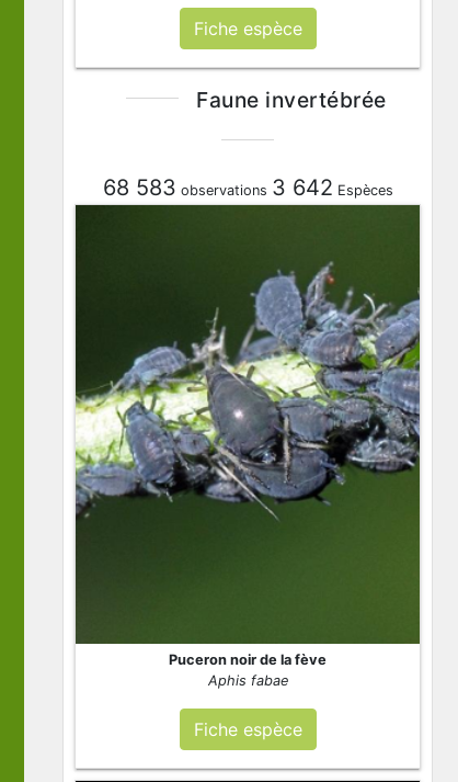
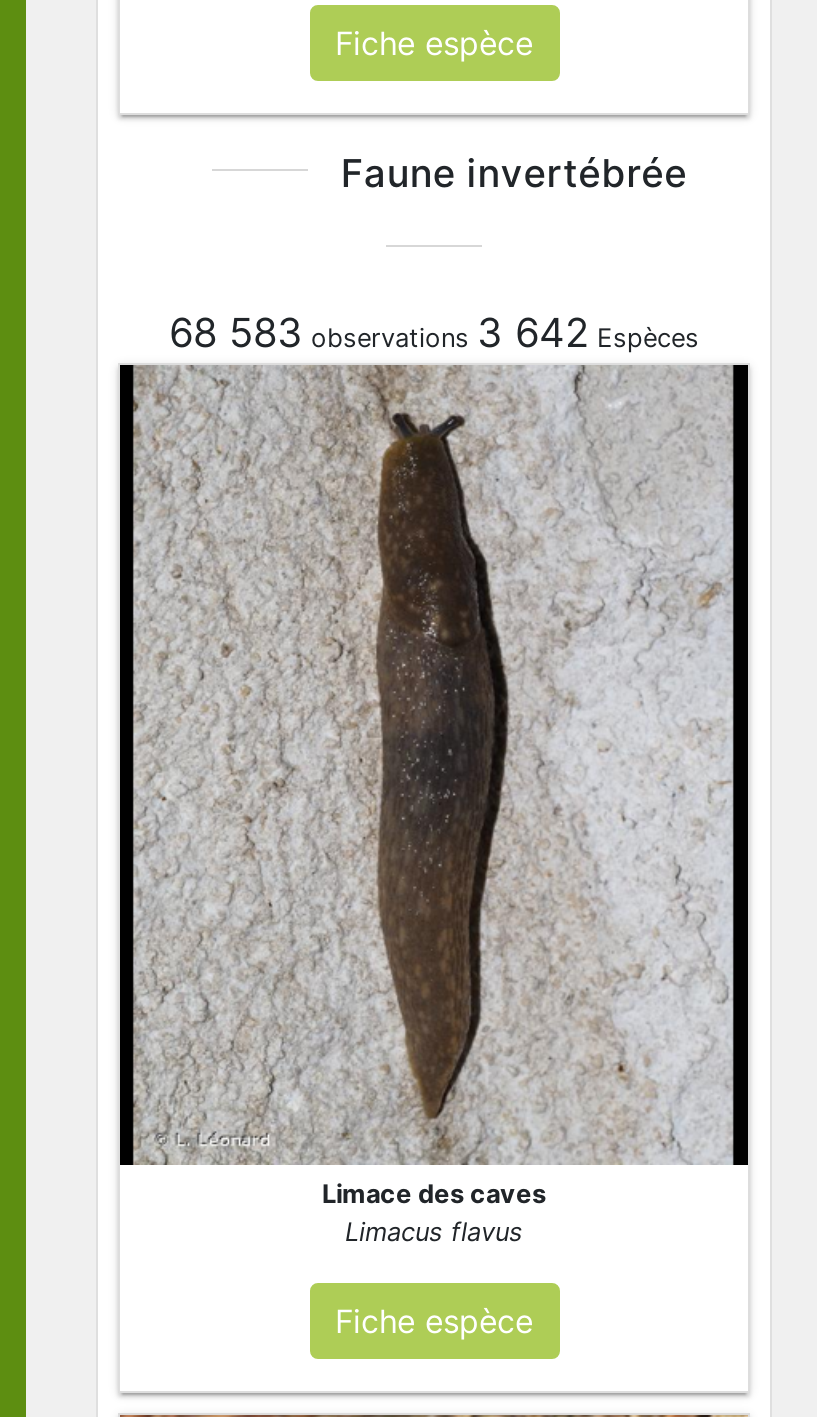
- [image]
- Puceron noir de la fève
- Aphis fabae
+ [image]
+ Limace des caves
+ Limacus flavus
